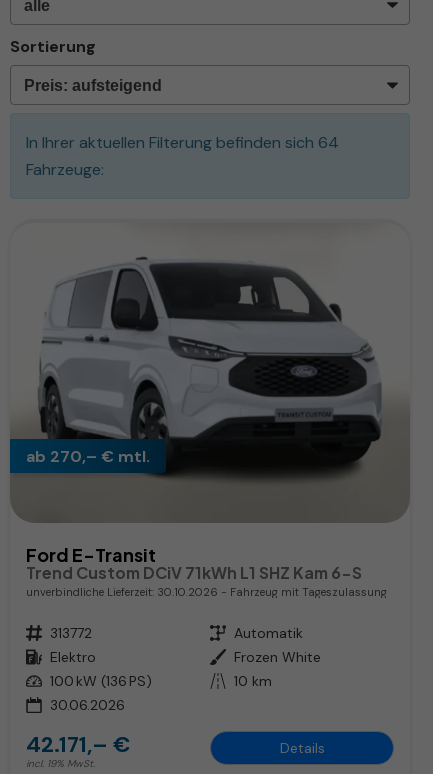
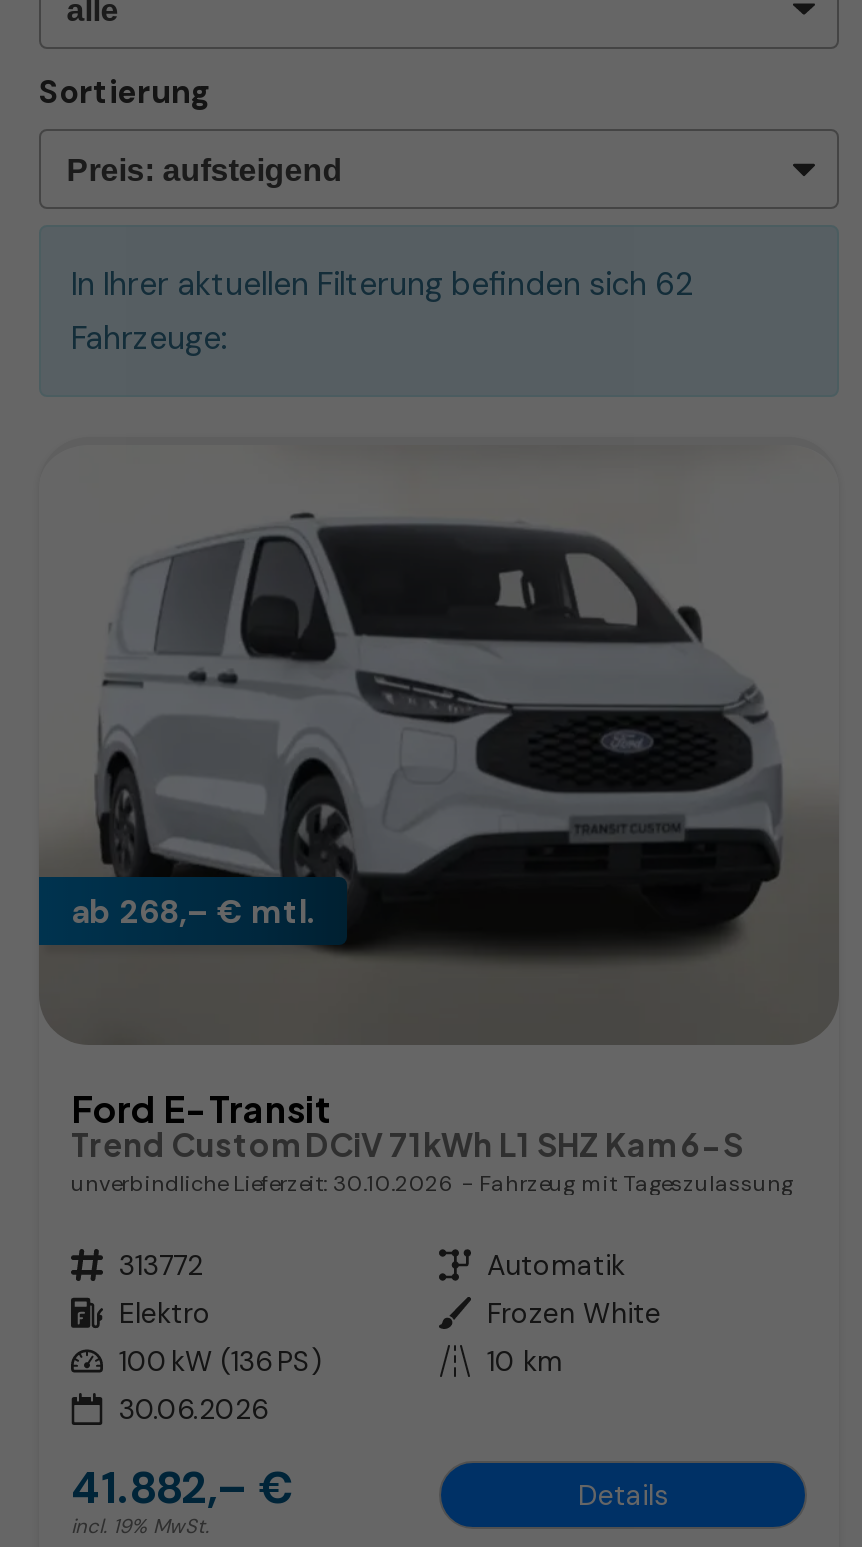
- In Ihrer aktuellen Filterung befinden sich 64
+ In Ihrer aktuellen Filterung befinden sich 62

- ab 270,– € mtl.
+ ab 268,– € mtl.

- 42.171,– €
+ 41.882,– €
